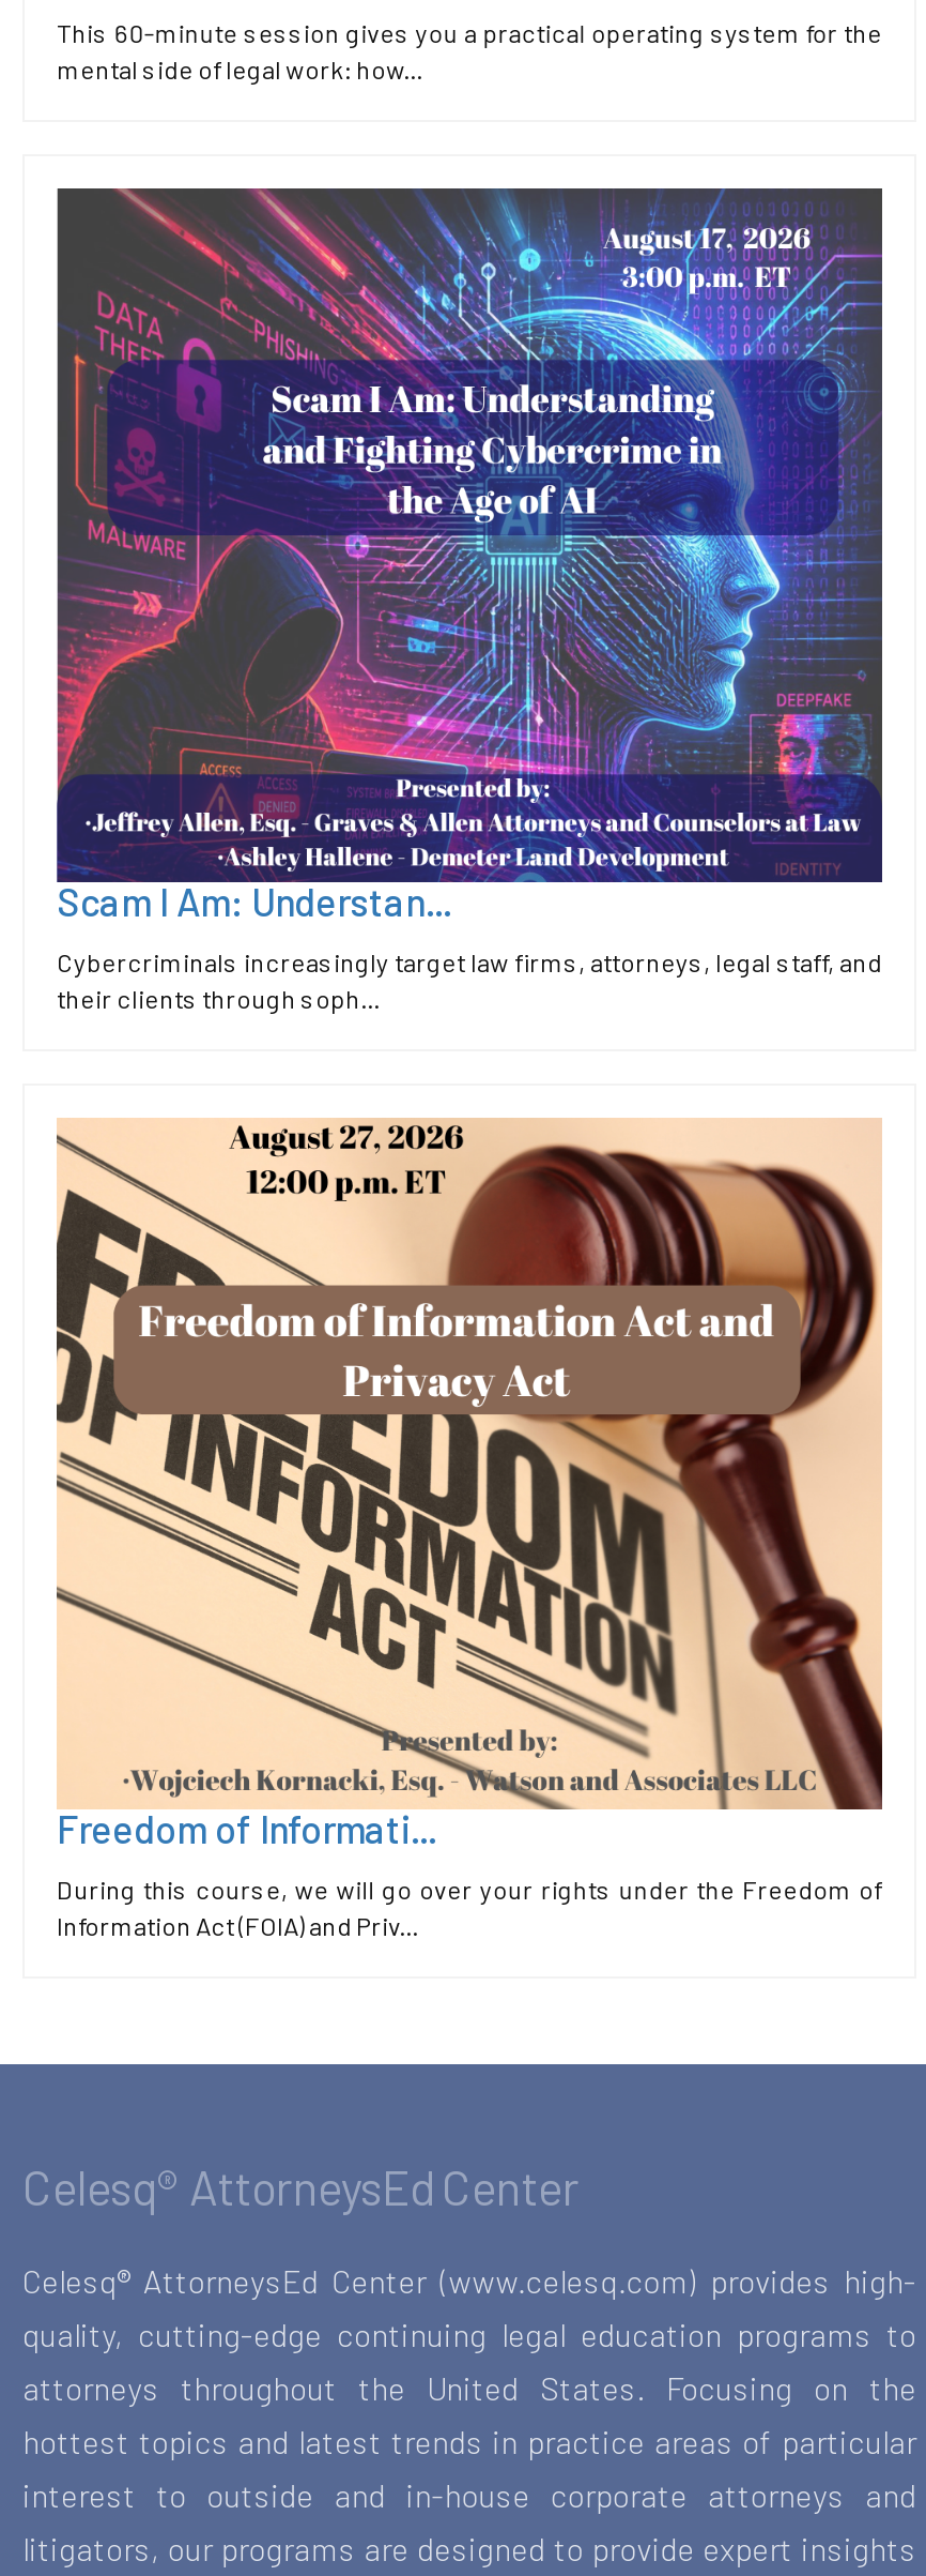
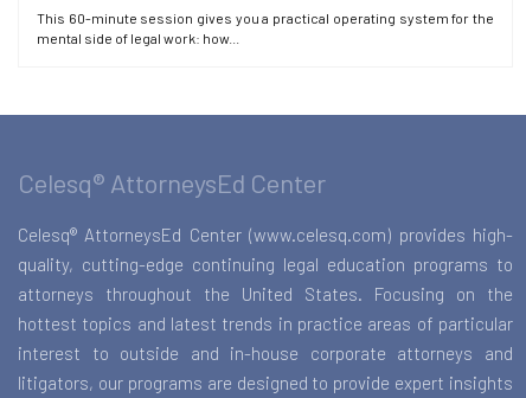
- [image]
- Scam I Am: Understan...
- Cybercriminals increasingly target law firms, attorneys, legal staff, and
- their clients through soph...

- [image]
- Freedom of Informati...
- During this course, we will go over your rights under the Freedom of
- Information Act (FOIA) and Priv...
